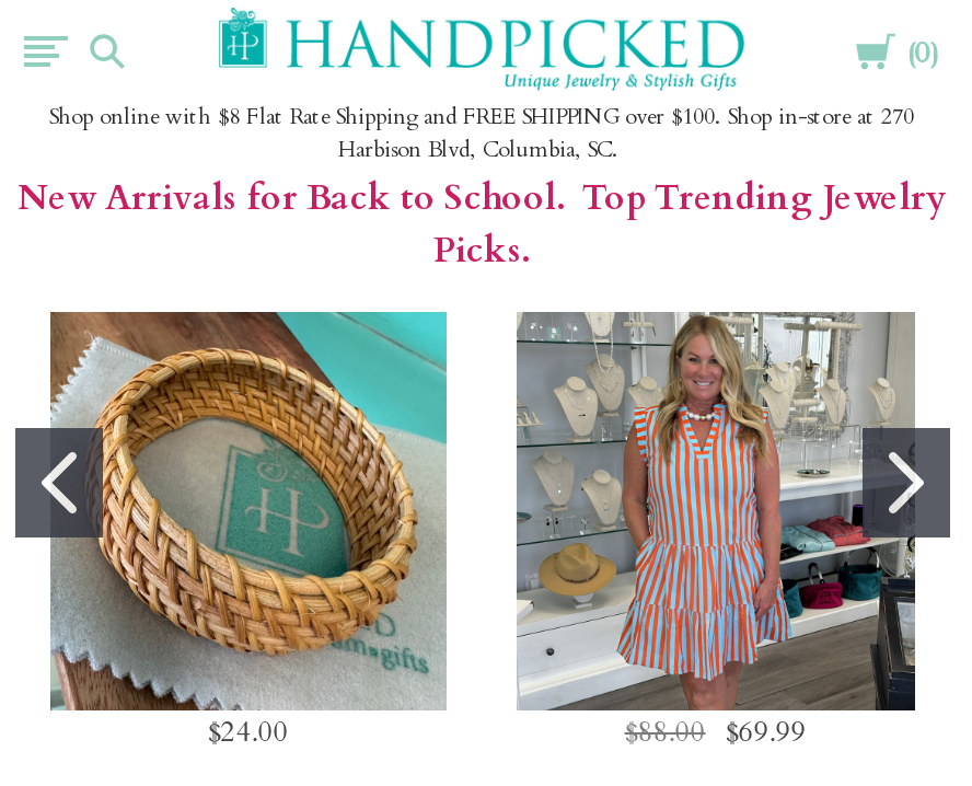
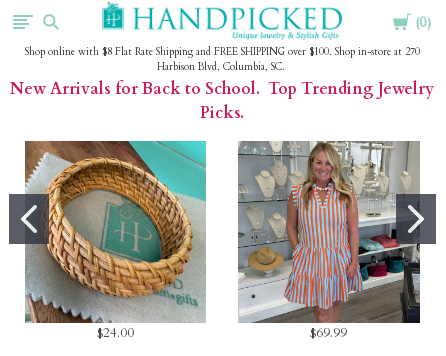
- $88.00 $69.99
+ $69.99
